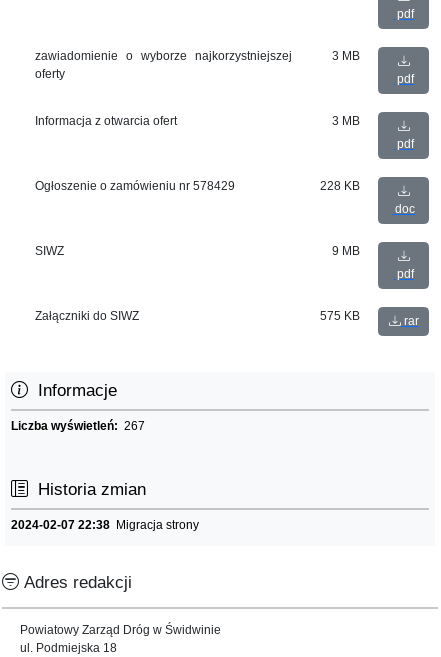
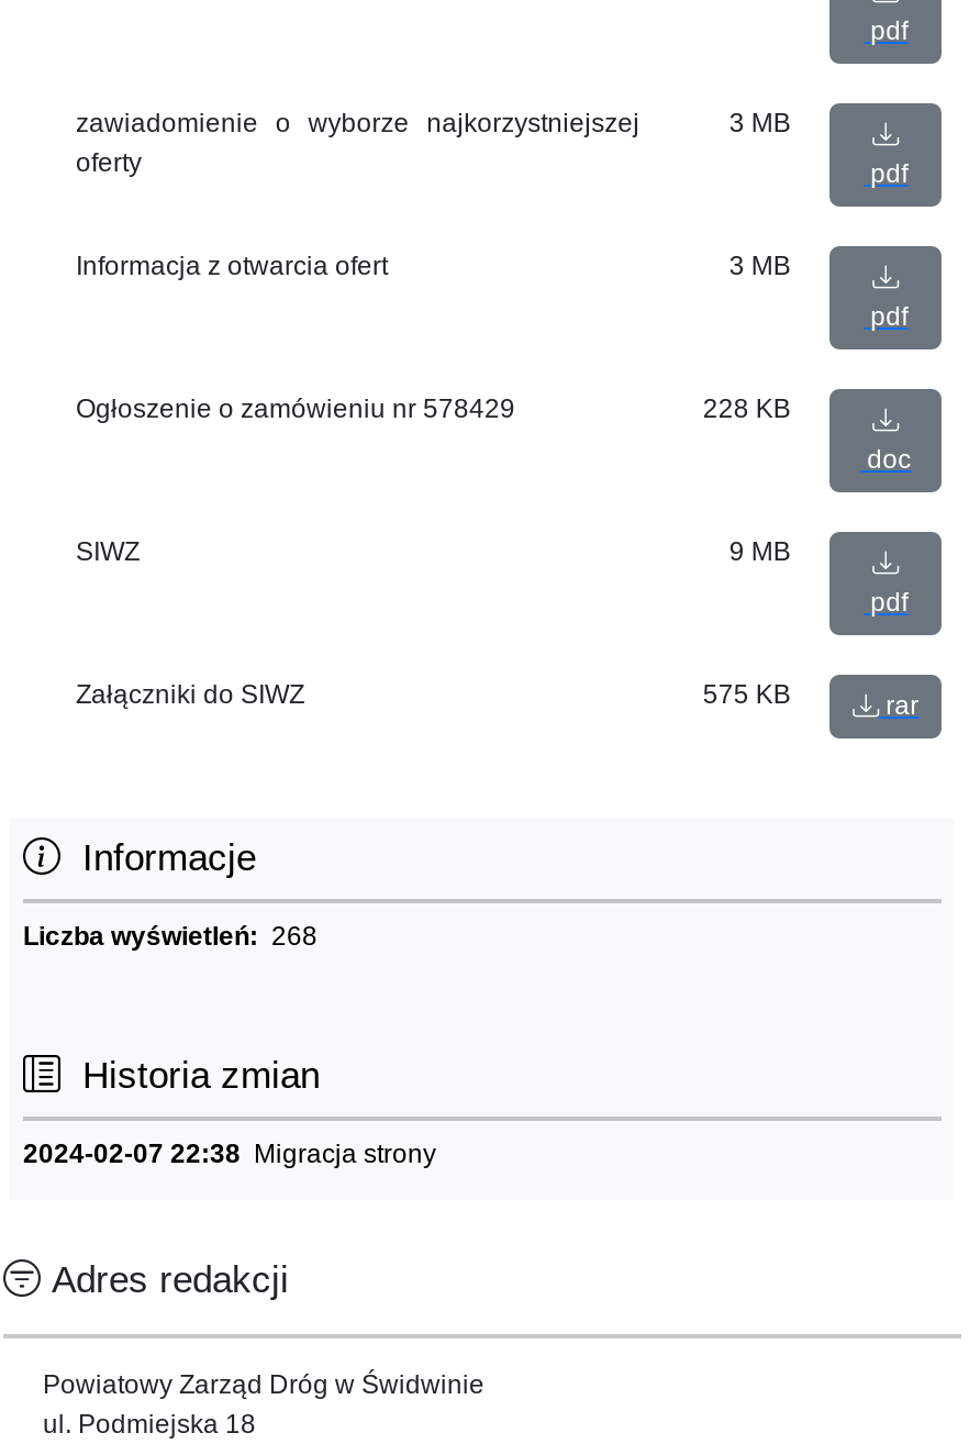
- Liczba wyświetleń: 267
+ Liczba wyświetleń: 268
